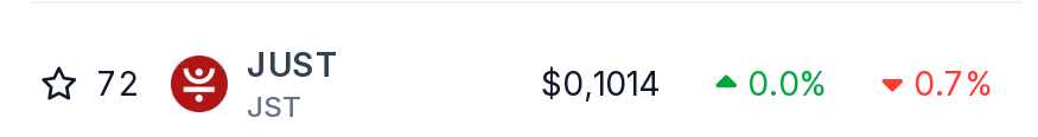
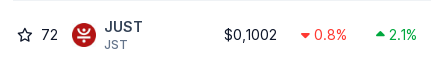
- $0,1014
+ $0,1002

- 0.0%
+ 0.8%

- 0.7%
+ 2.1%
